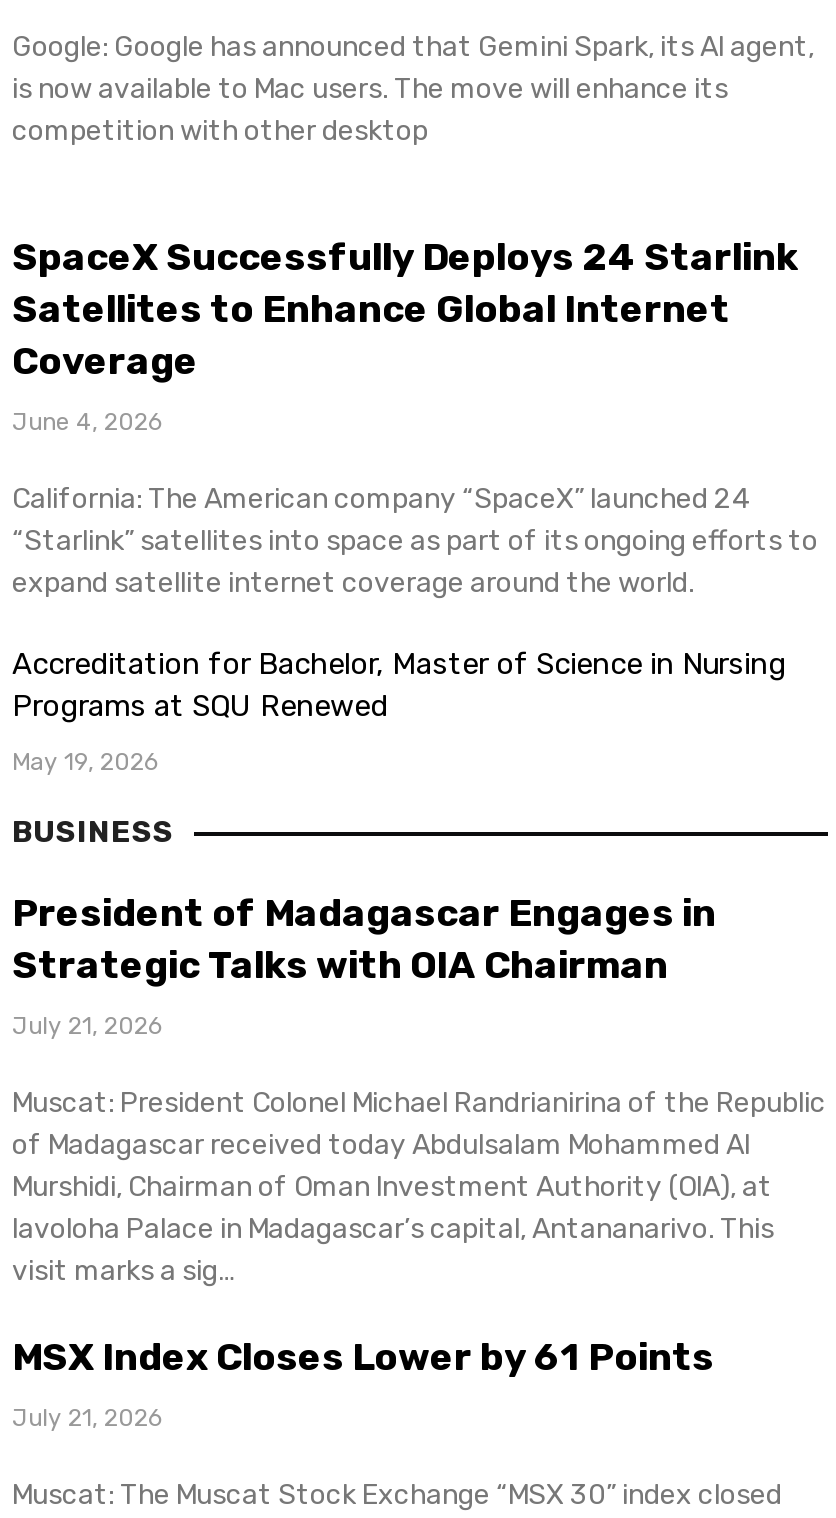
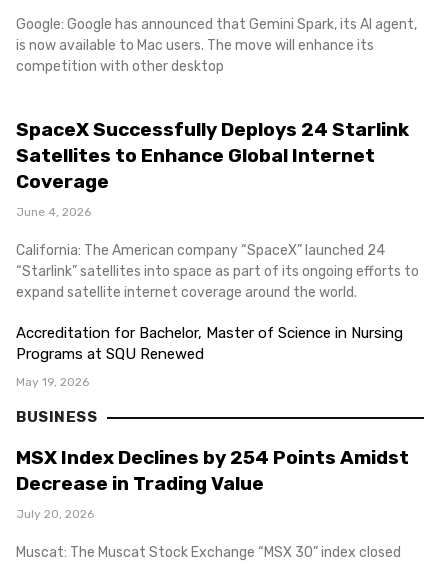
- President of Madagascar Engages in
- Strategic Talks with OIA Chairman
- July 21, 2026
- Muscat: President Colonel Michael Randrianirina of the Republic
- of Madagascar received today Abdulsalam Mohammed Al
- Murshidi, Chairman of Oman Investment Authority (OIA), at
- Iavoloha Palace in Madagascar’s capital, Antananarivo. This
- visit marks a sig…
- MSX Index Closes Lower by 61 Points
- July 21, 2026
+ MSX Index Declines by 254 Points Amidst
+ Decrease in Trading Value
+ July 20, 2026
